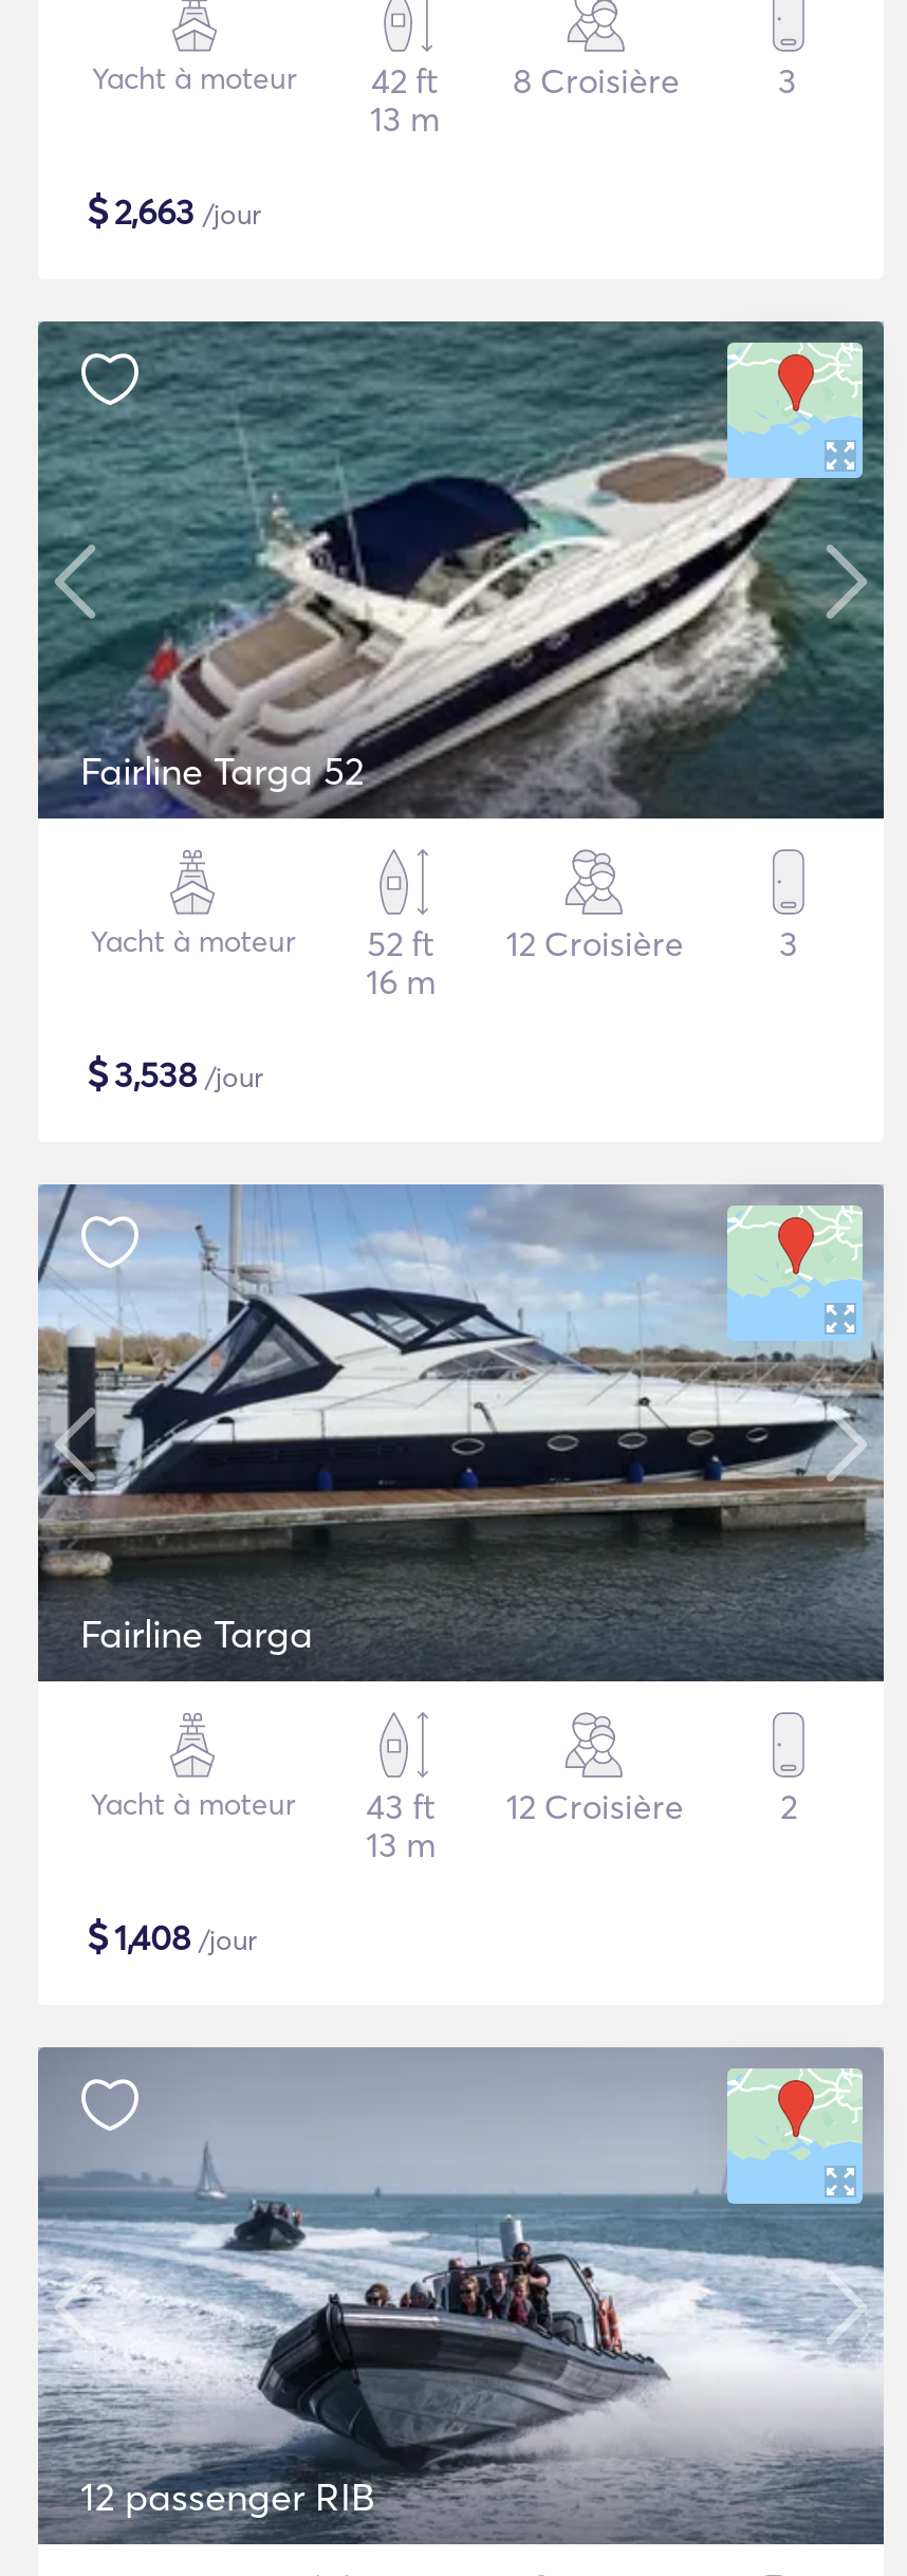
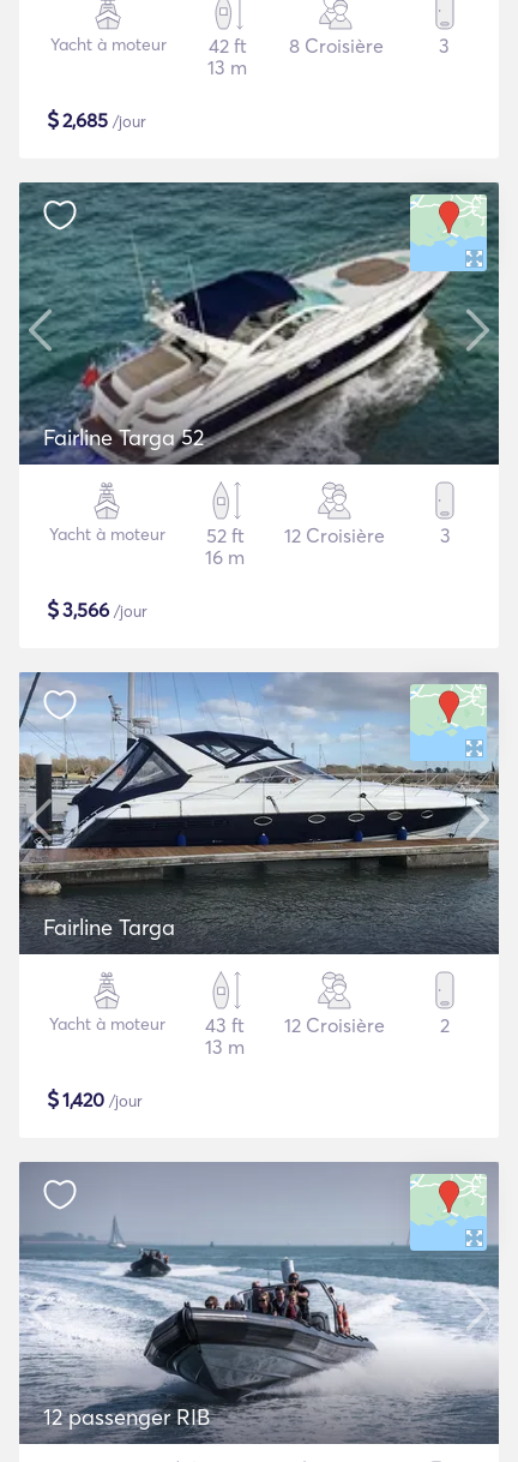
- $2,663 /jour
+ $2,685 /jour

- $3,538 /jour
+ $3,566 /jour

- $1,408 /jour
+ $1,420 /jour
